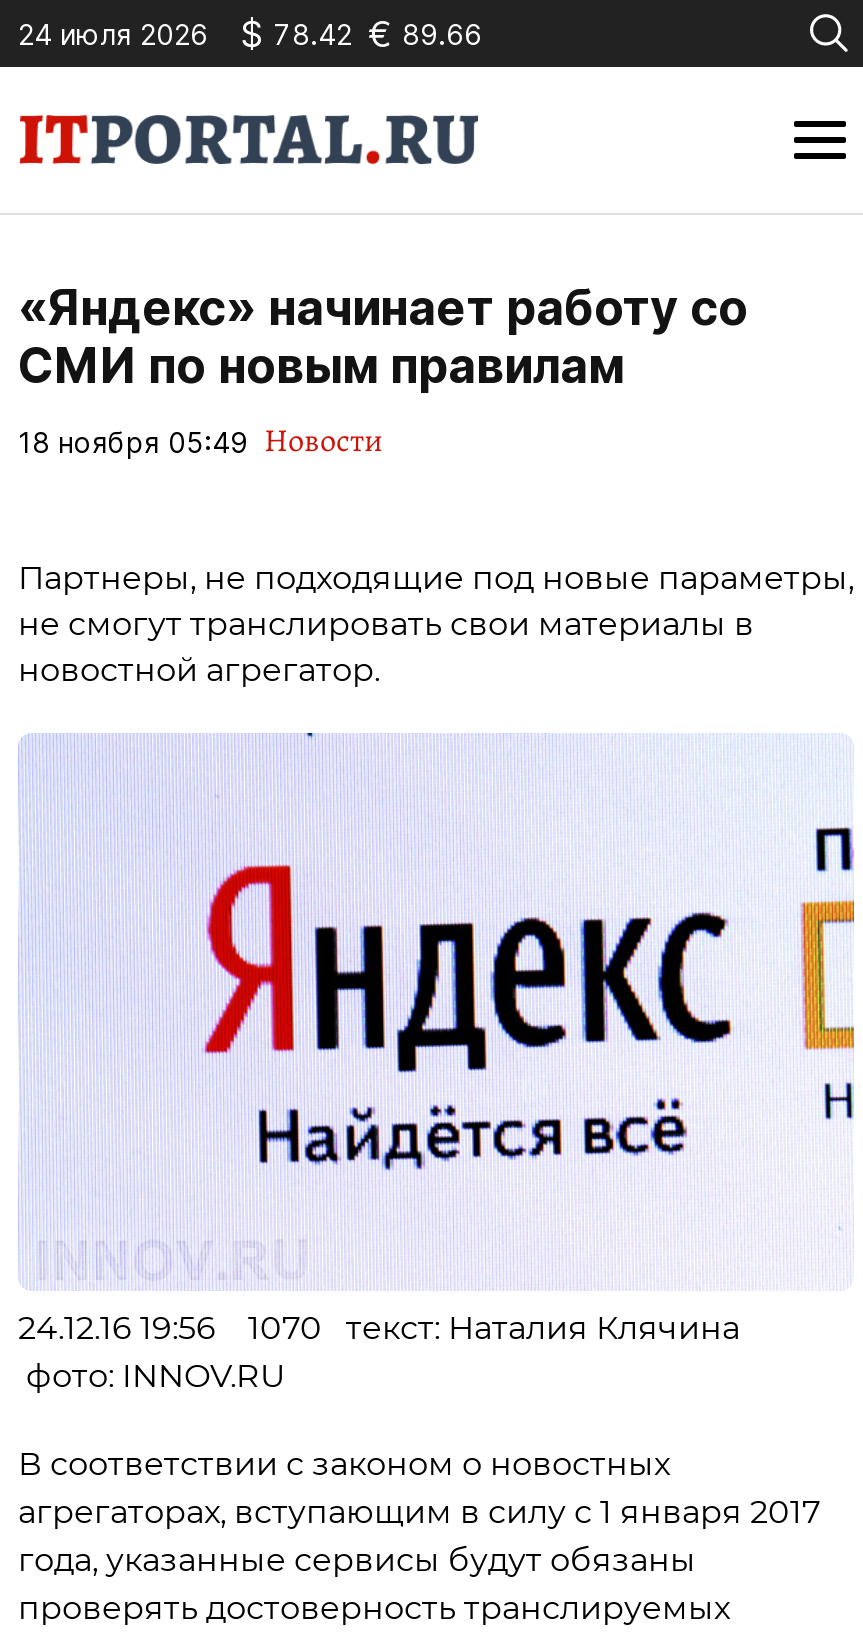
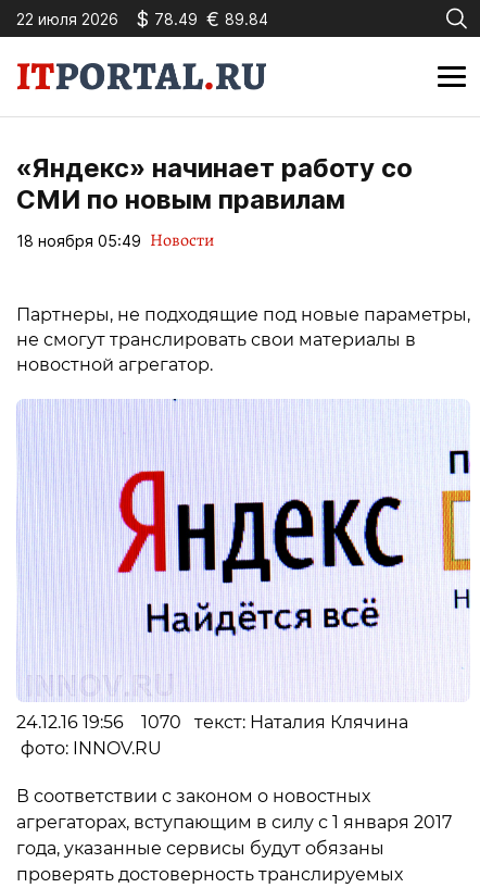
- 24 июля 2026
+ 22 июля 2026

- $ 78.42 € 89.66
+ $ 78.49 € 89.84
